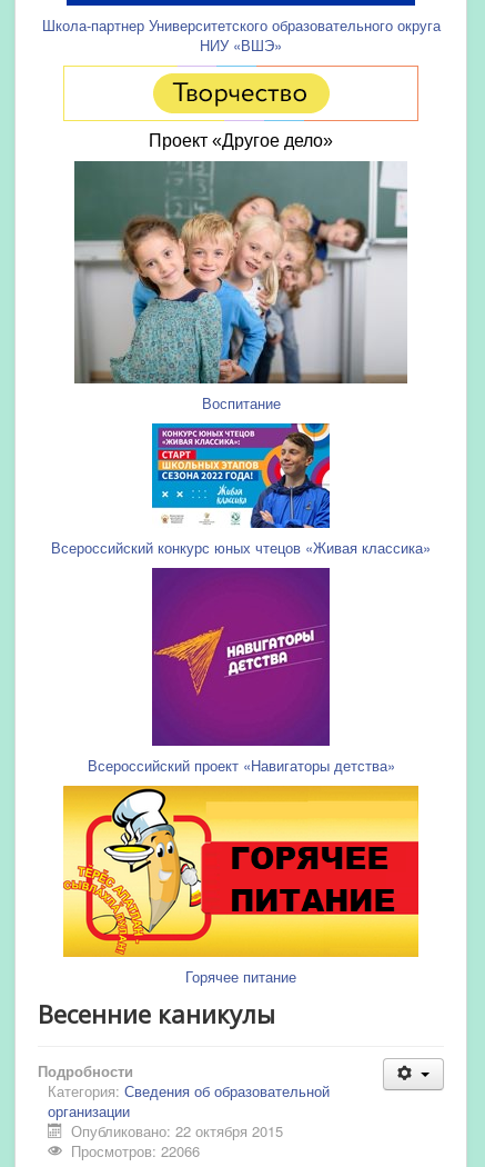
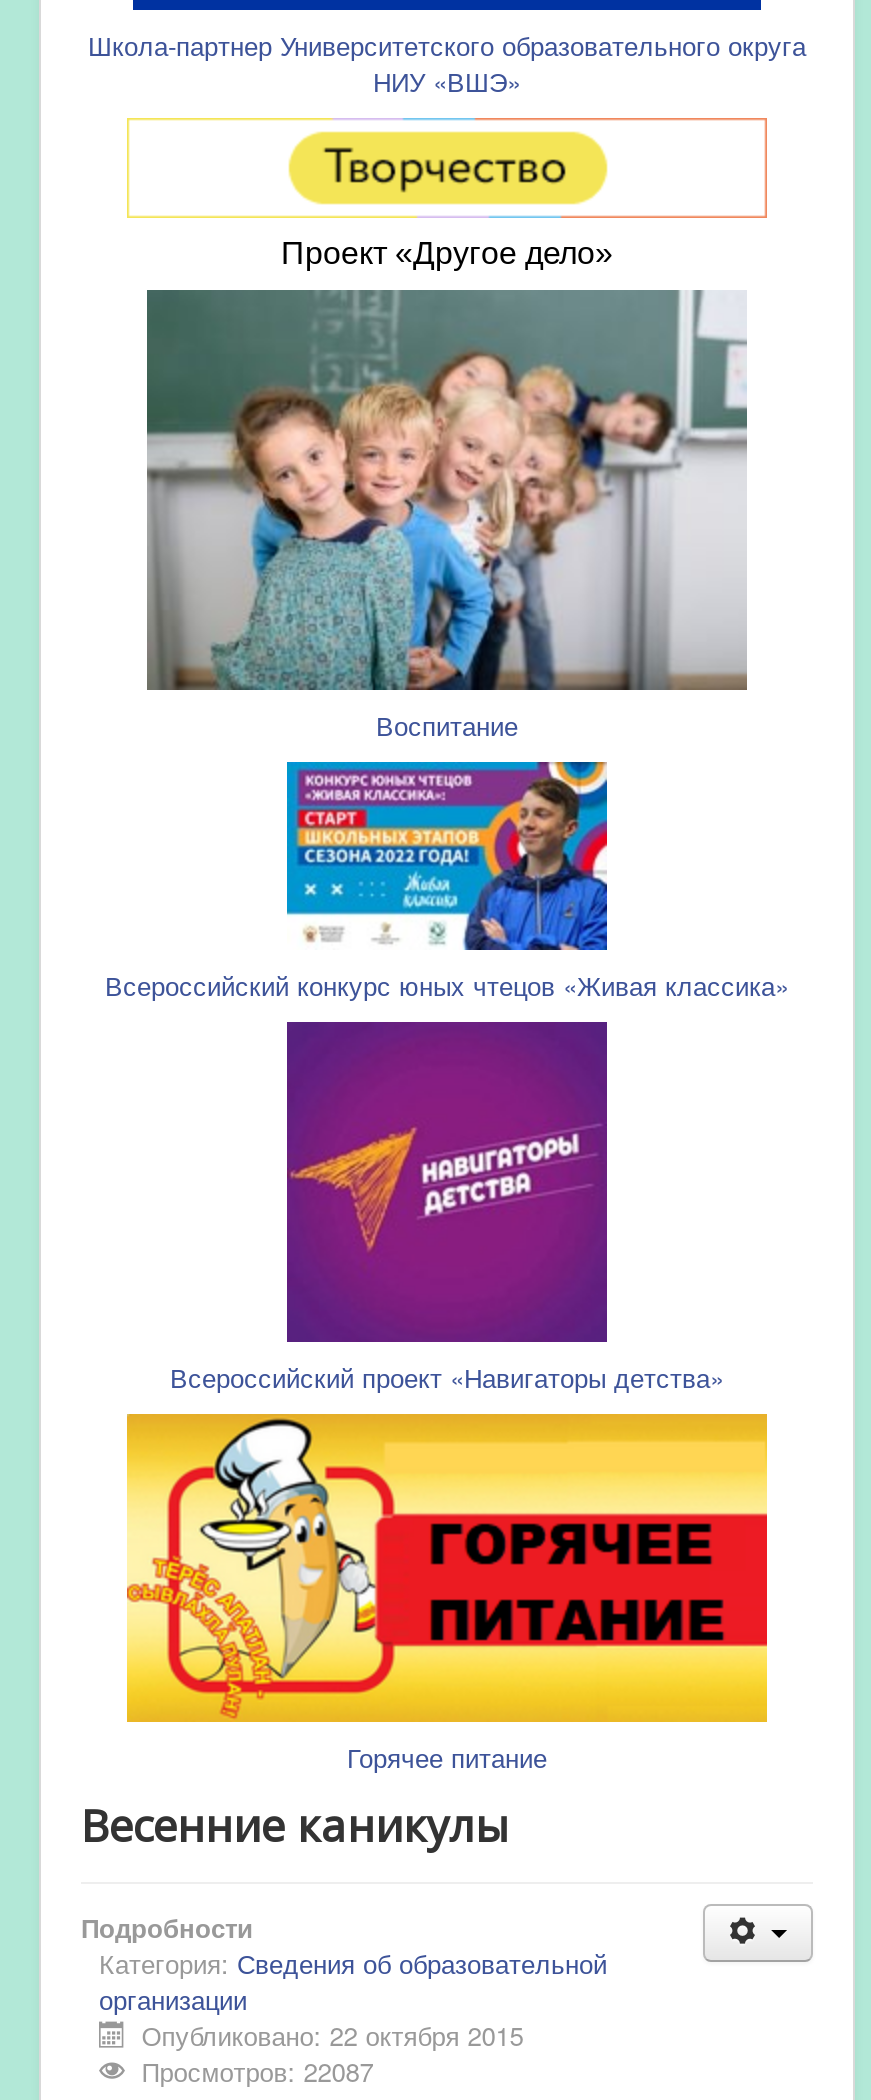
- Просмотров: 22066
+ Просмотров: 22087
